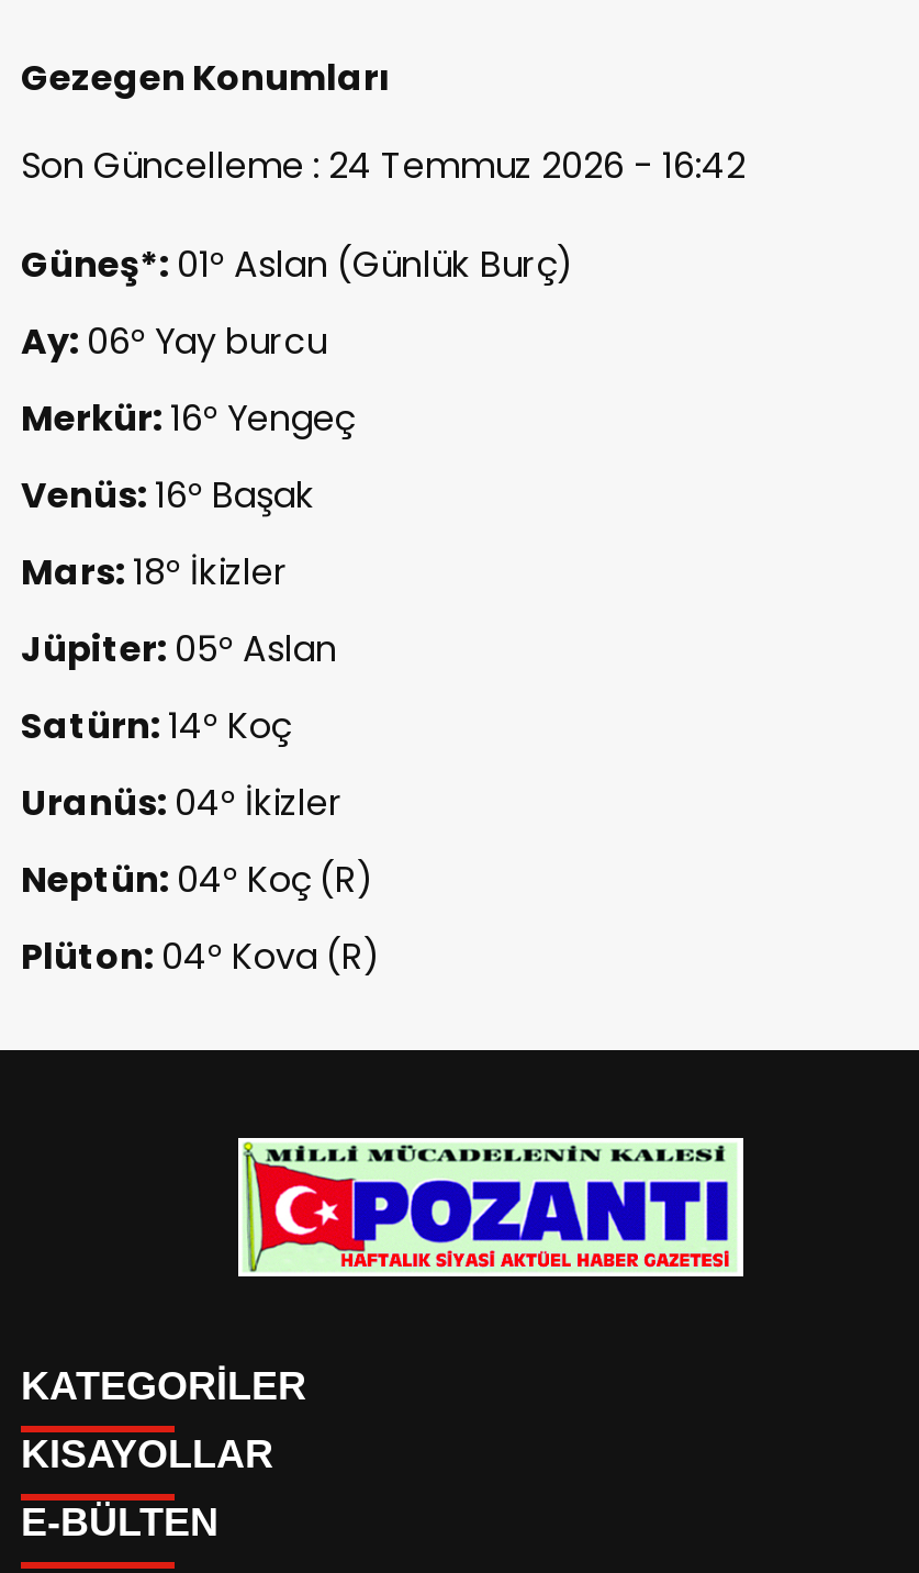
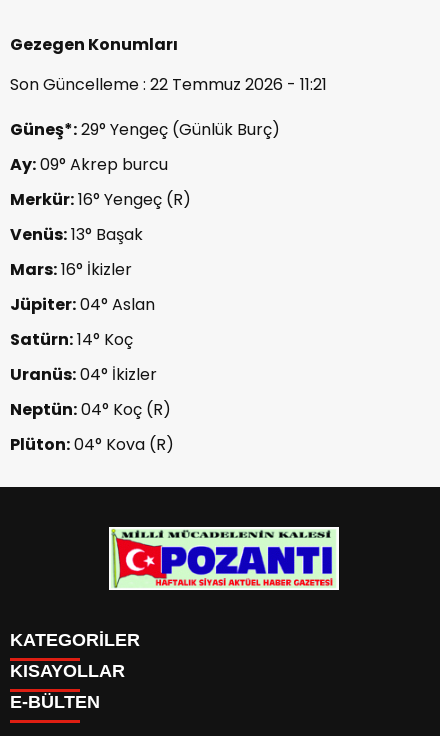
- Son Güncelleme : 24 Temmuz 2026 - 16:42
+ Son Güncelleme : 22 Temmuz 2026 - 11:21

- Güneş*: 01° Aslan (Günlük Burç)
+ Güneş*: 29° Yengeç (Günlük Burç)

- Ay: 06° Yay burcu
+ Ay: 09° Akrep burcu

- Merkür: 16° Yengeç
+ Merkür: 16° Yengeç (R)

- Venüs: 16° Başak
+ Venüs: 13° Başak

- Mars: 18° İkizler
+ Mars: 16° İkizler

- Jüpiter: 05° Aslan
+ Jüpiter: 04° Aslan
